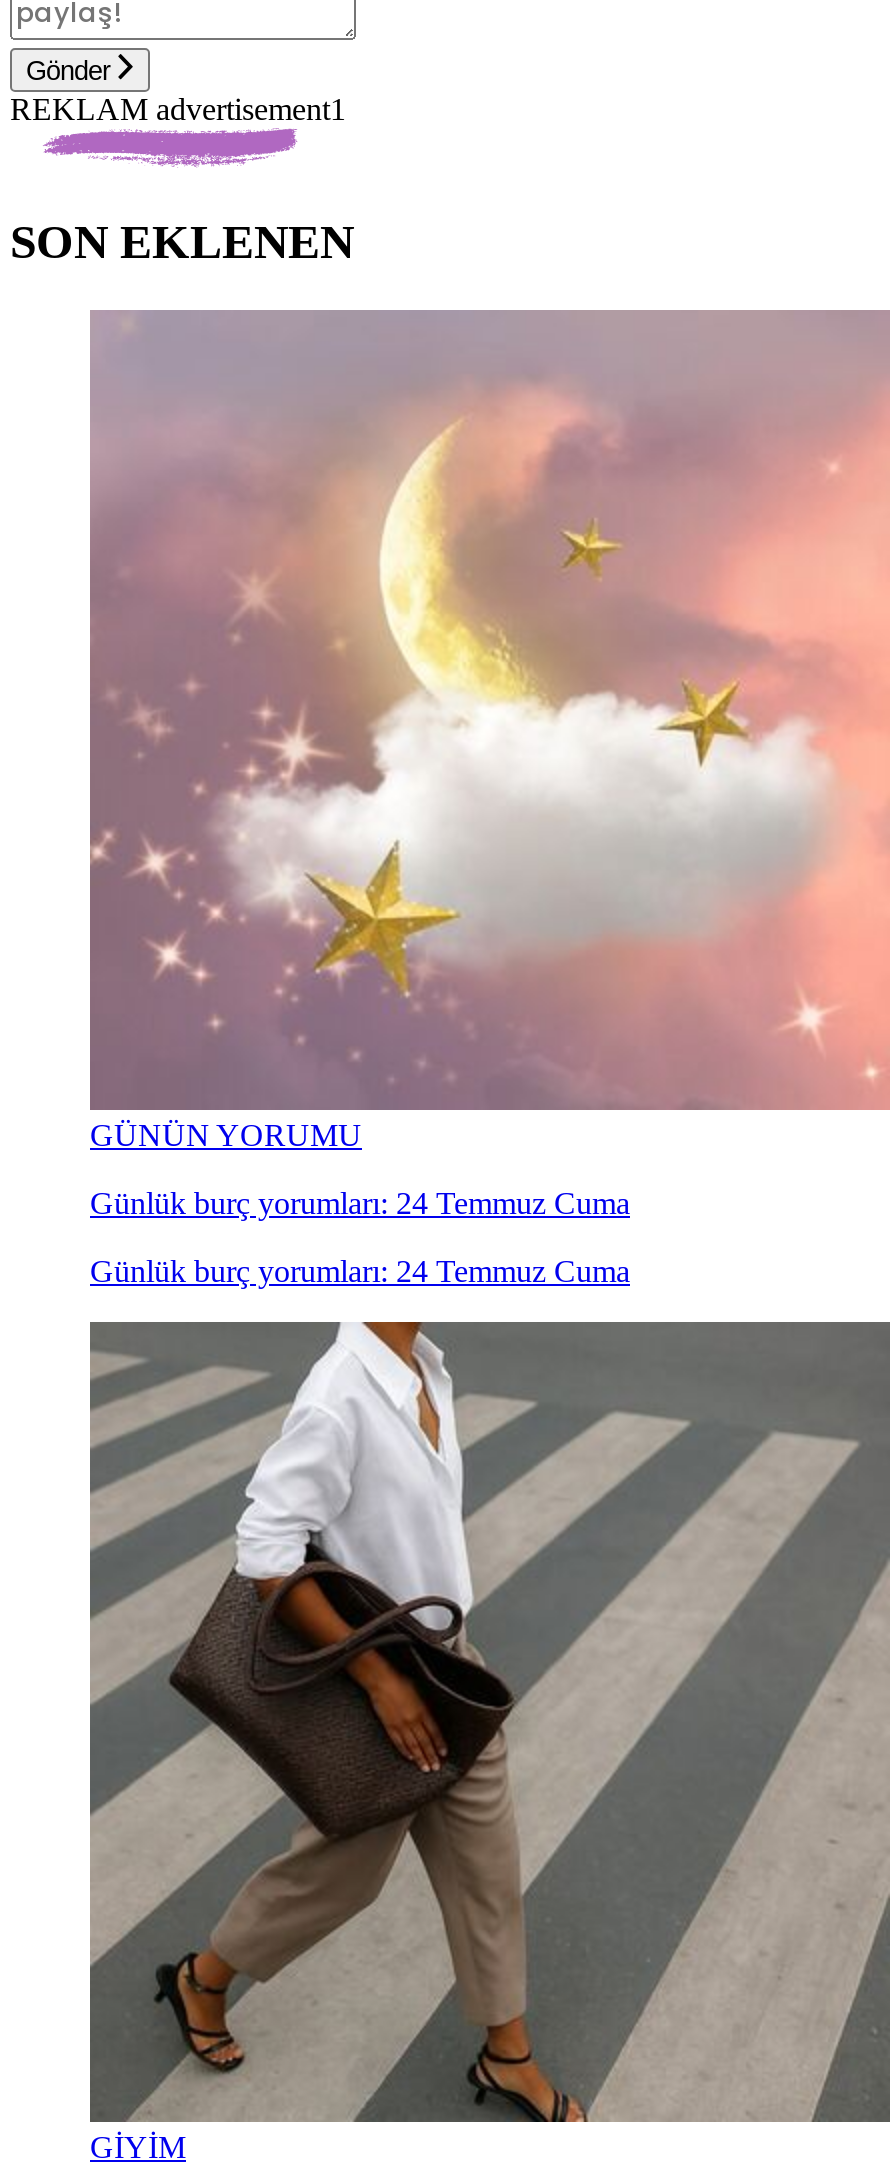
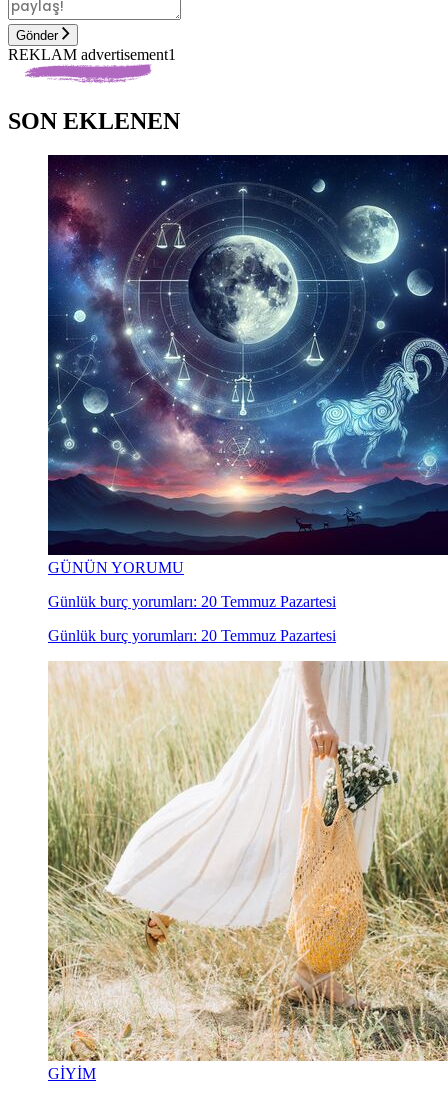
- [image]
- Günlük burç yorumları: 24 Temmuz Cuma
+ [image]
+ Günlük burç yorumları: 20 Temmuz Pazartesi

- Günlük burç yorumları: 24 Temmuz Cuma
+ Günlük burç yorumları: 20 Temmuz Pazartesi

- [image]
+ [image]
